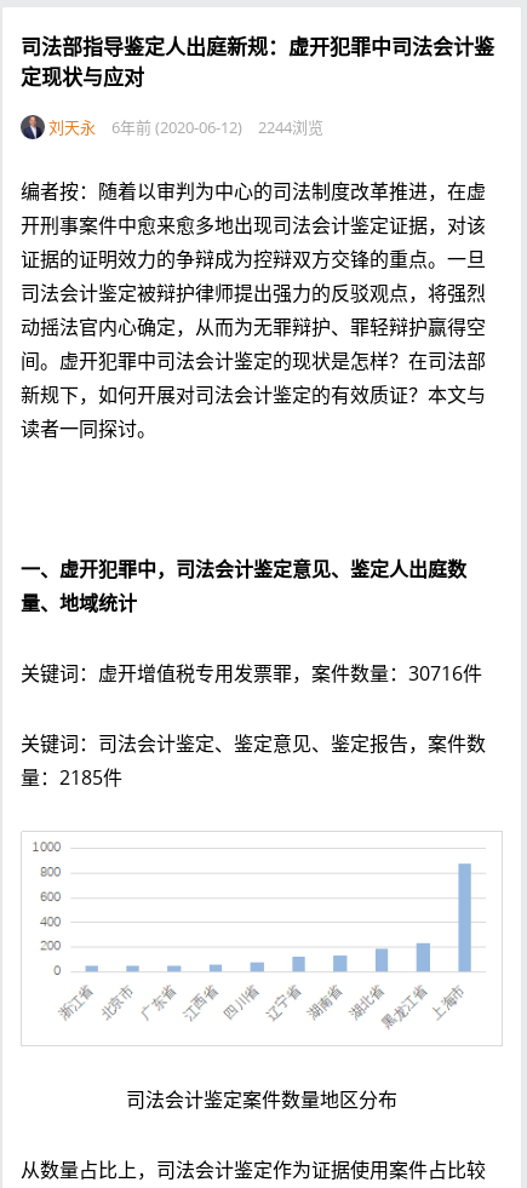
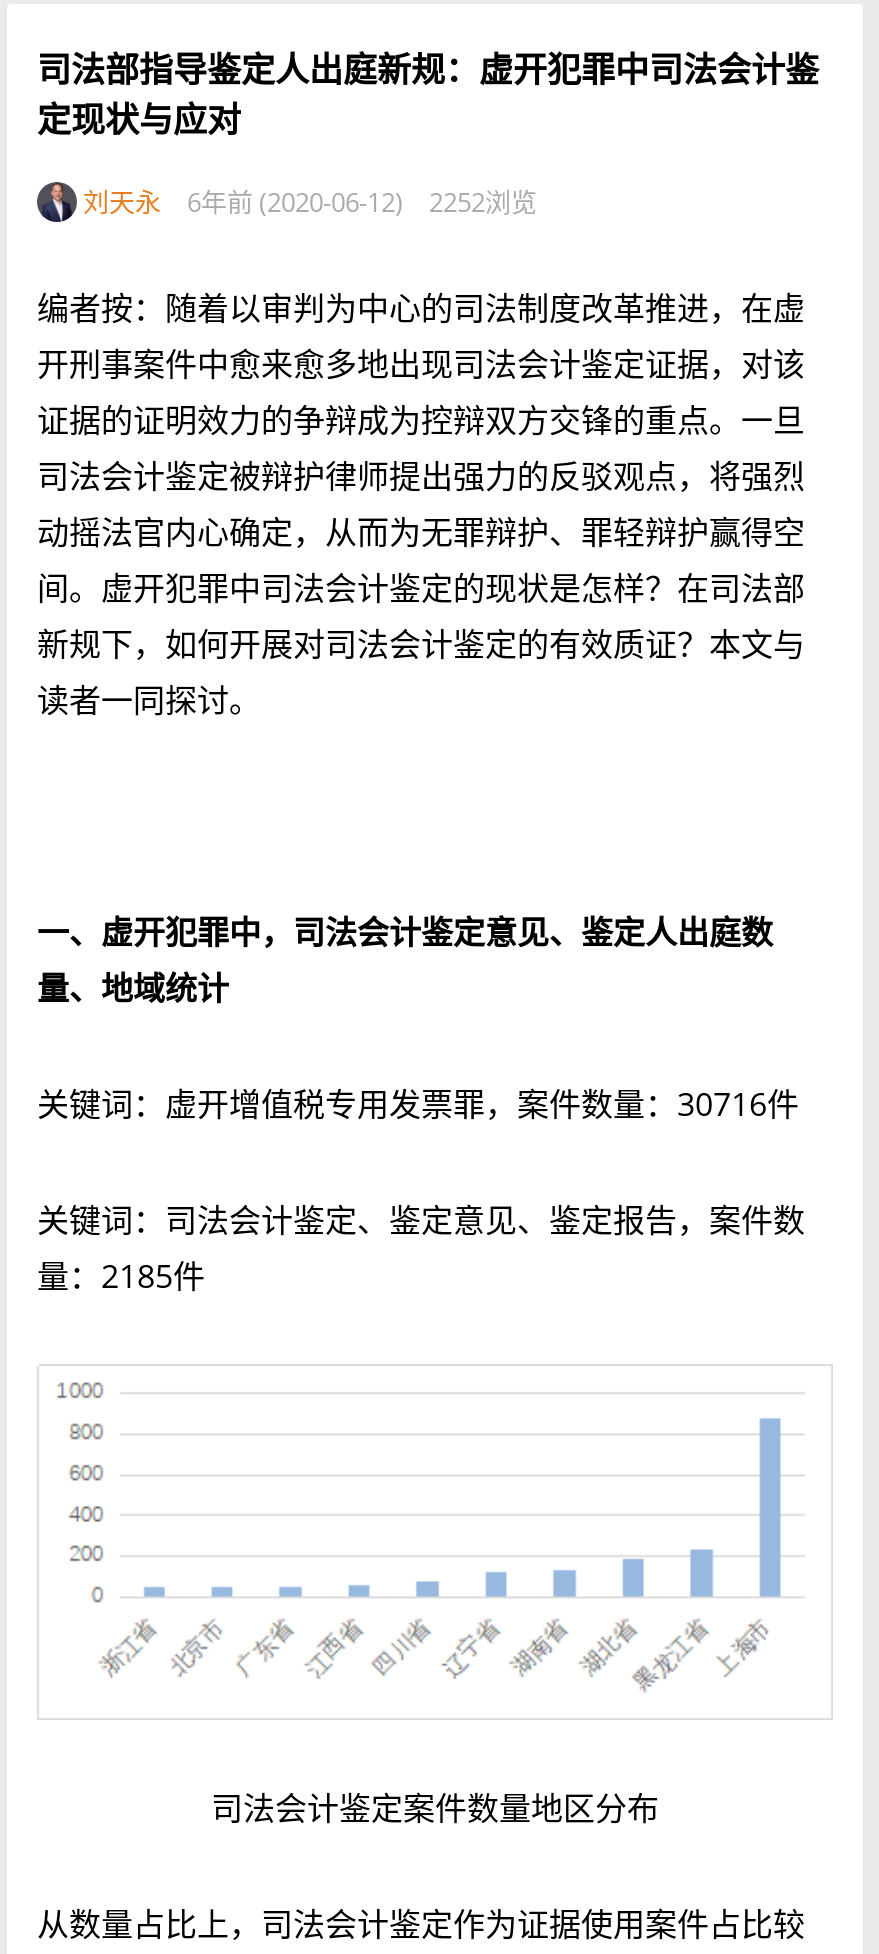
- 刘天永 6年前 (2020-06-12) 2244浏览
+ 刘天永 6年前 (2020-06-12) 2252浏览
